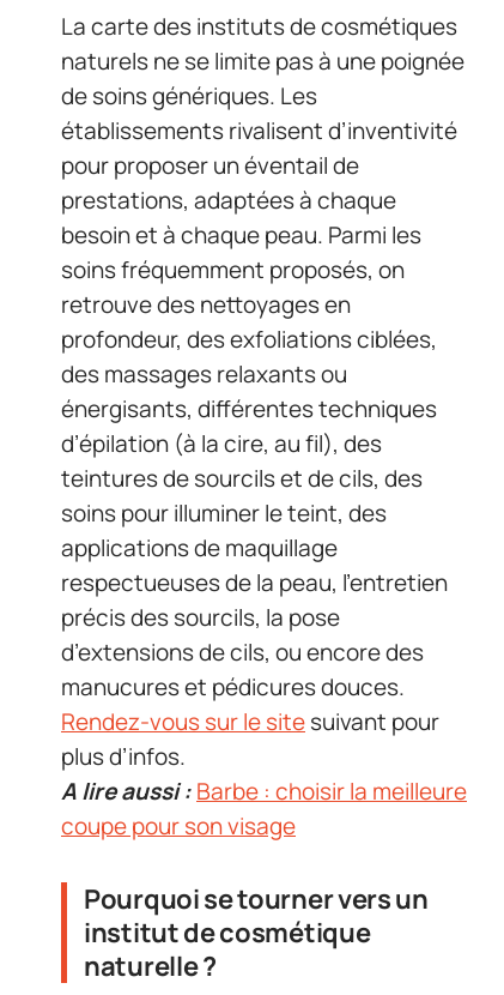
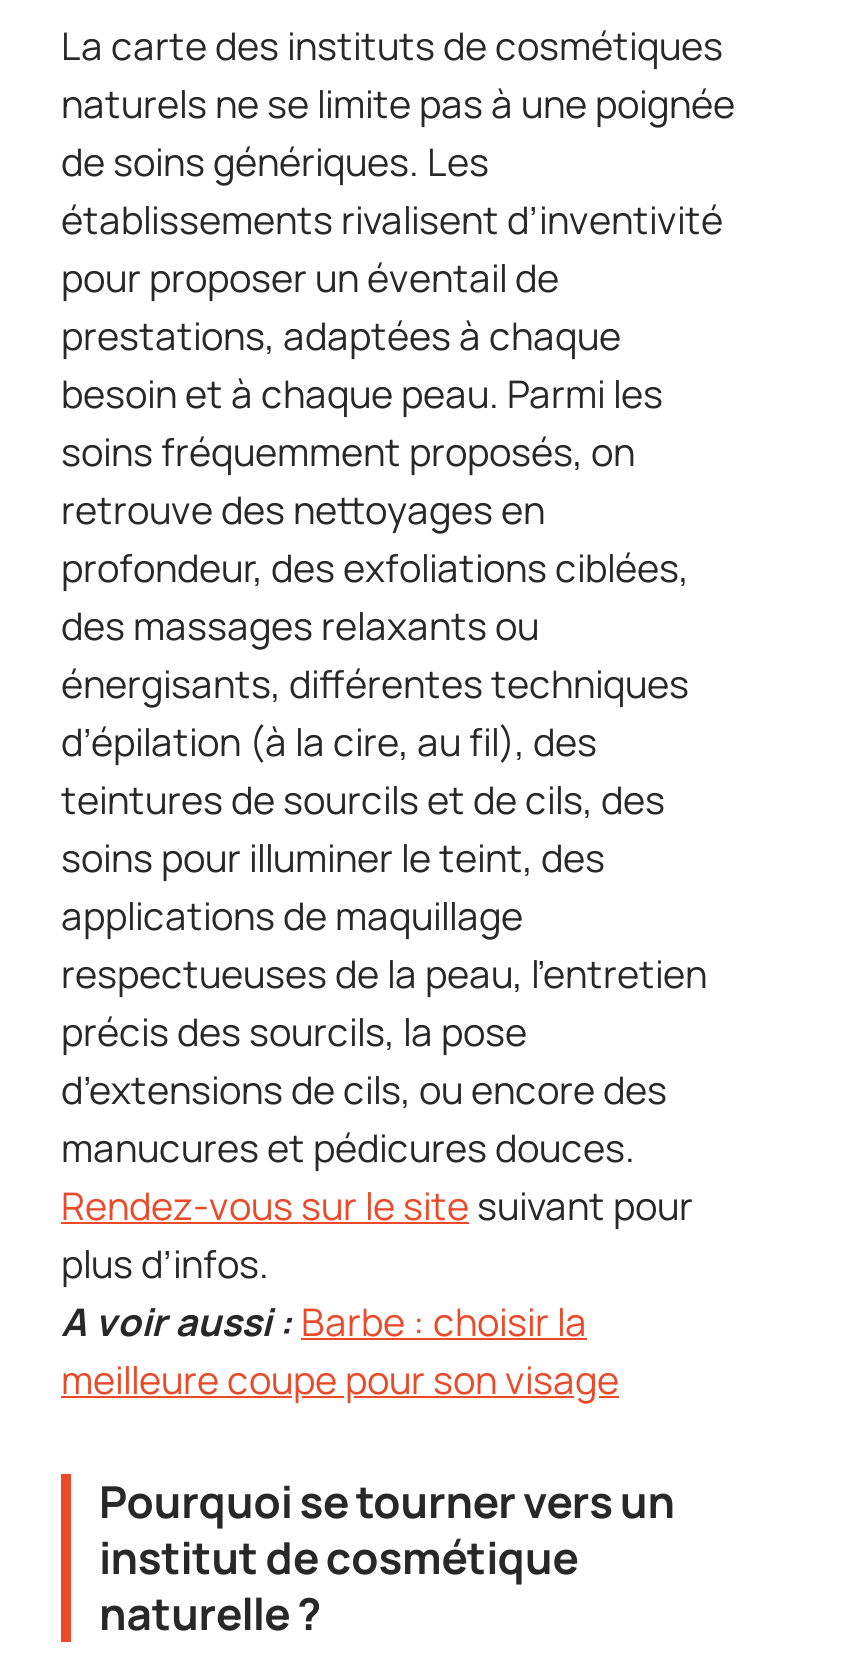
- A lire aussi : Barbe : choisir la meilleure
- coupe pour son visage
+ A voir aussi : Barbe : choisir la
+ meilleure coupe pour son visage
